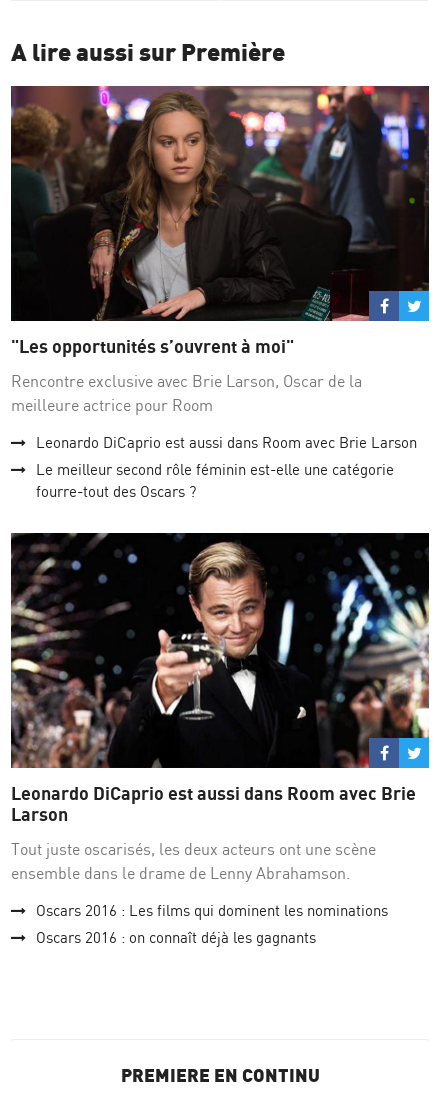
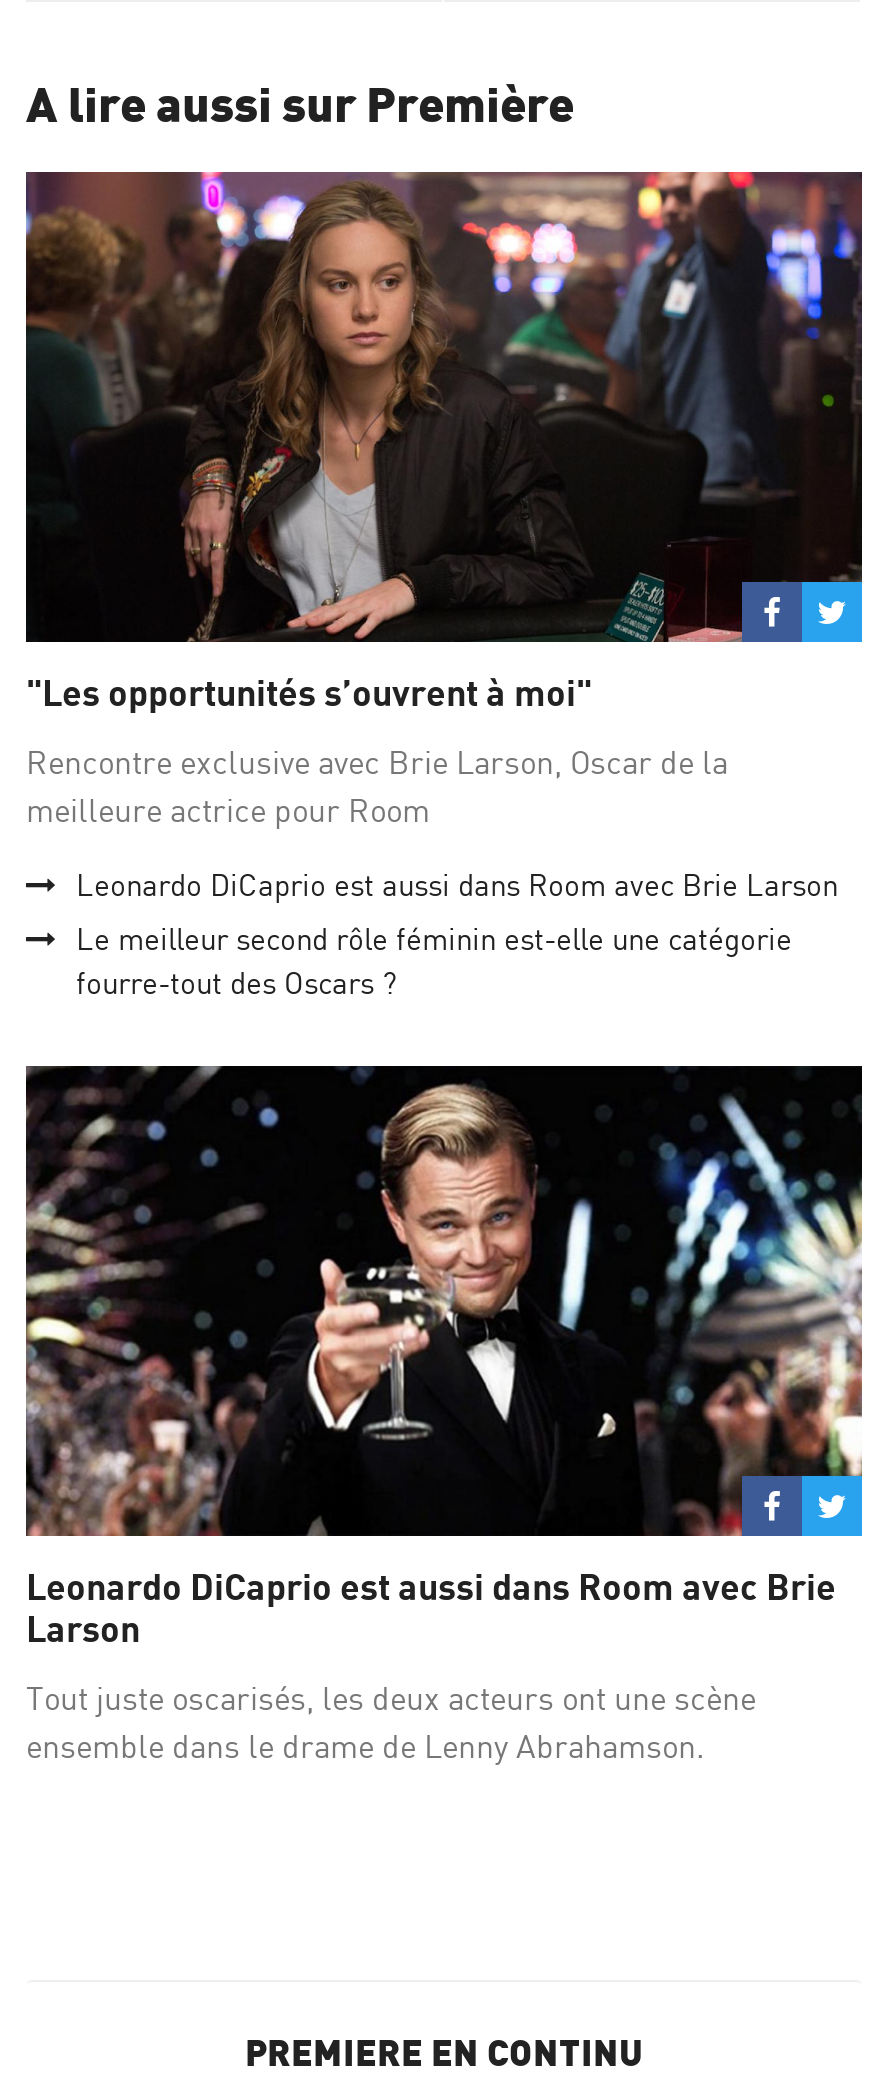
- Oscars 2016 : Les films qui dominent les nominations
- Oscars 2016 : on connaît déjà les gagnants
